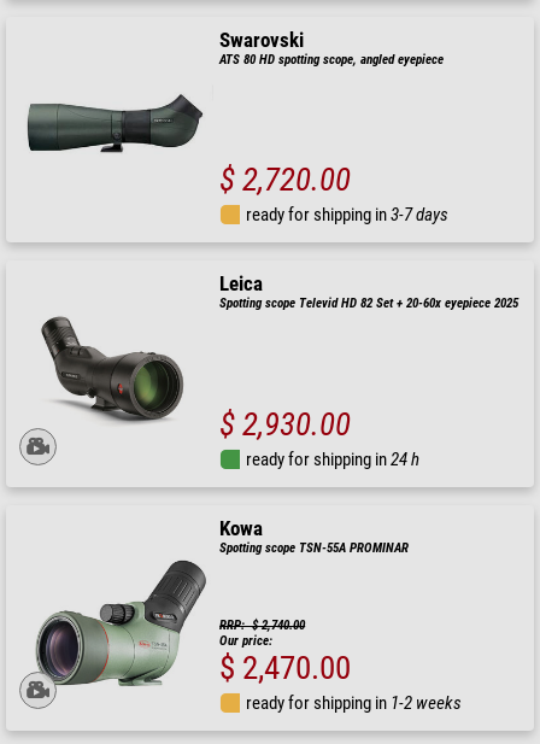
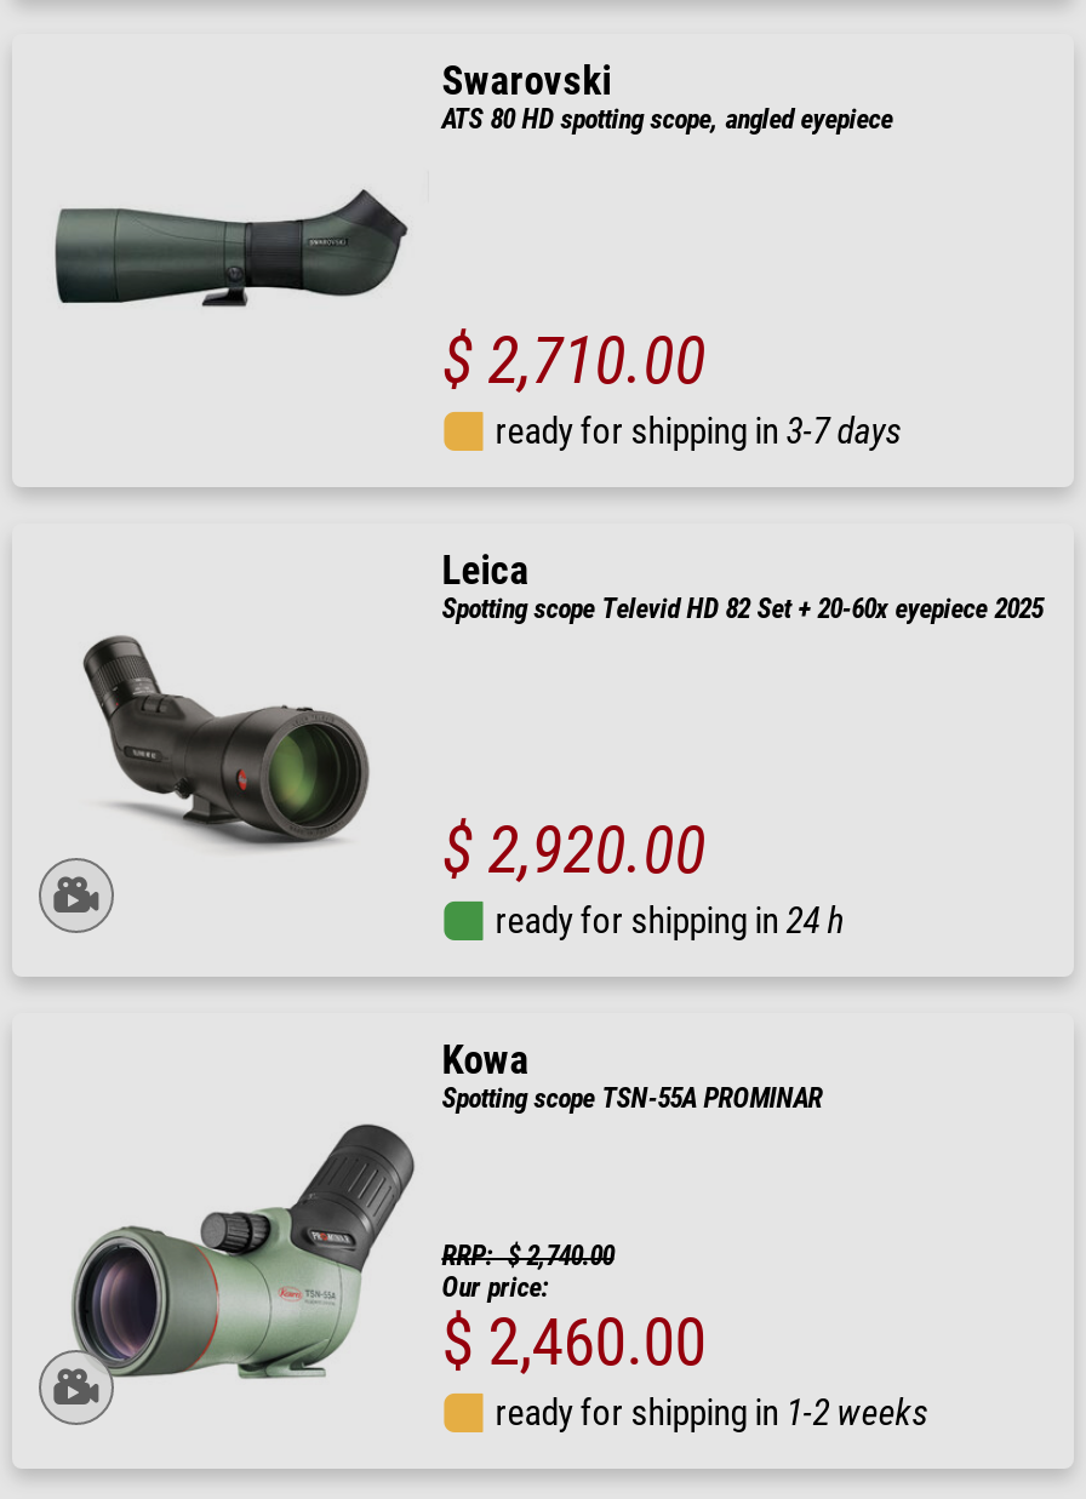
- $ 2,720.00
+ $ 2,710.00

- $ 2,930.00
+ $ 2,920.00

- $ 2,470.00
+ $ 2,460.00
